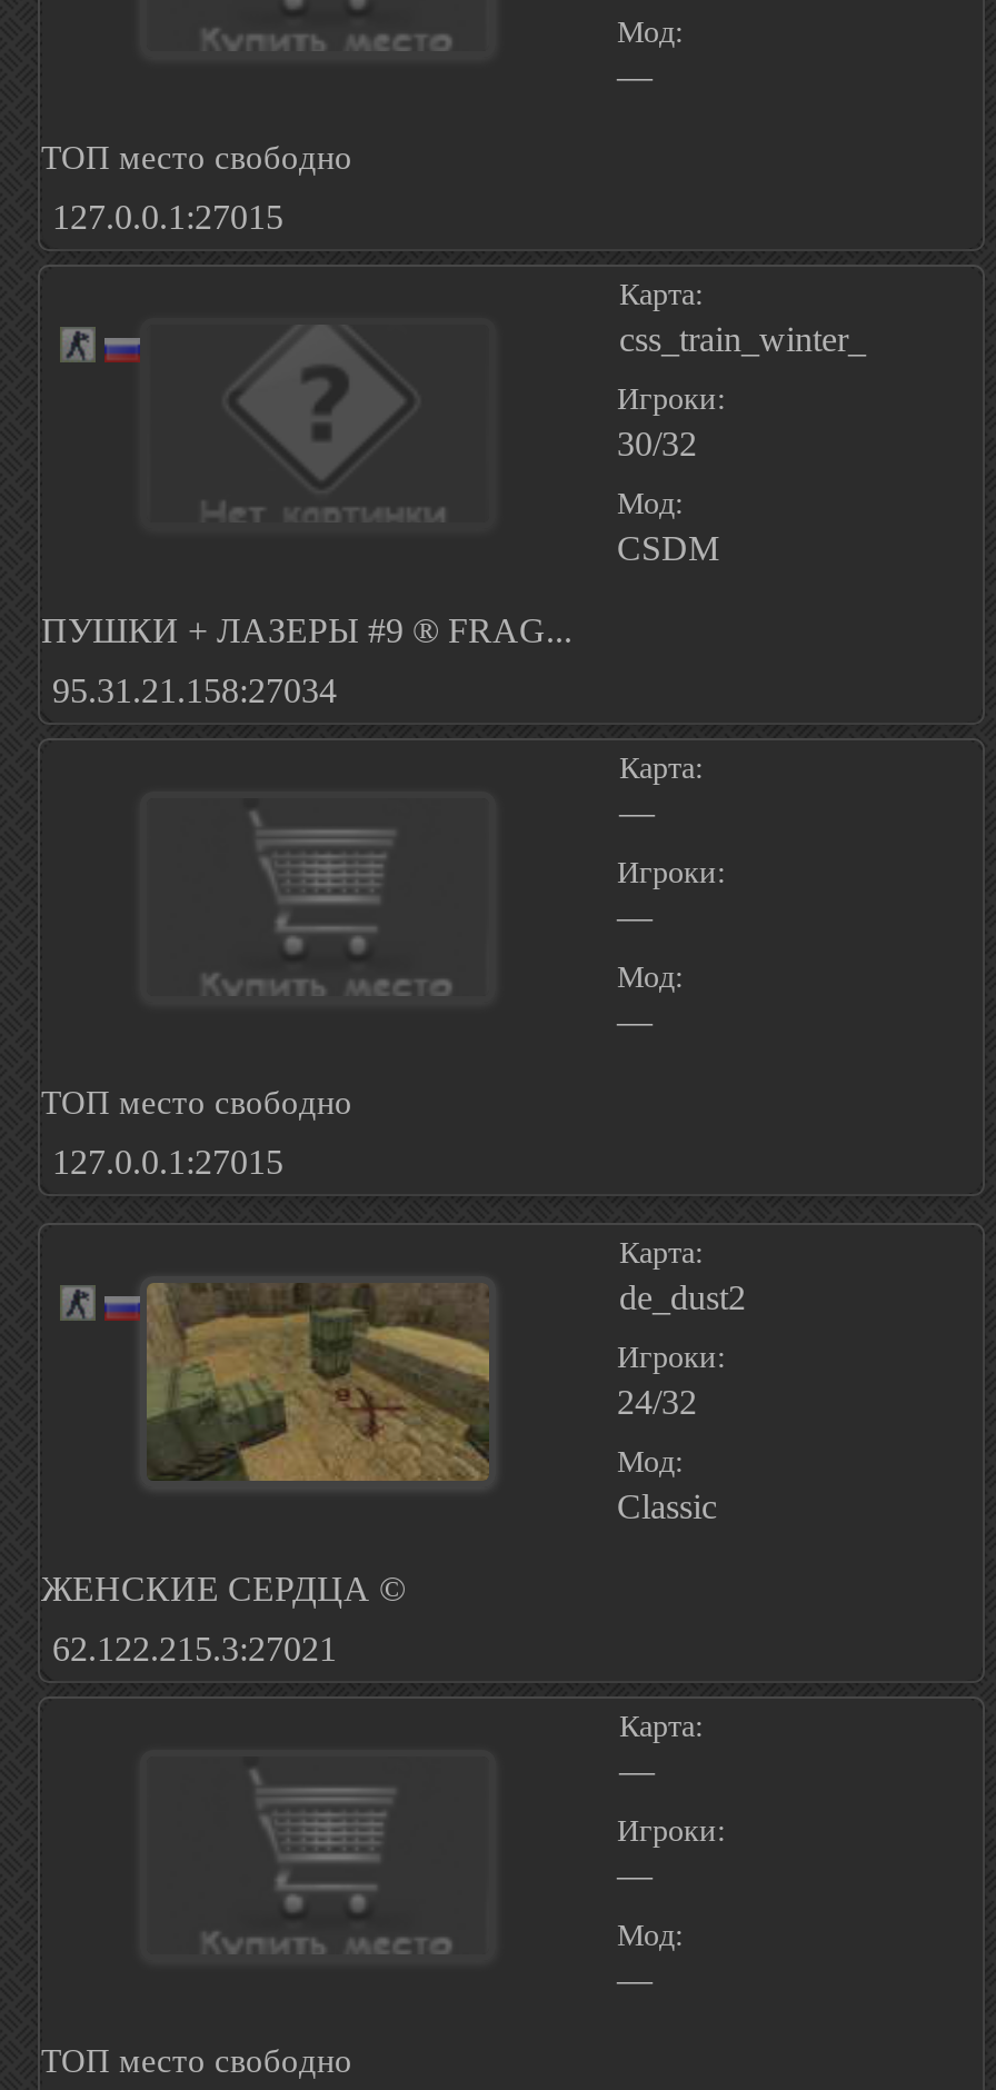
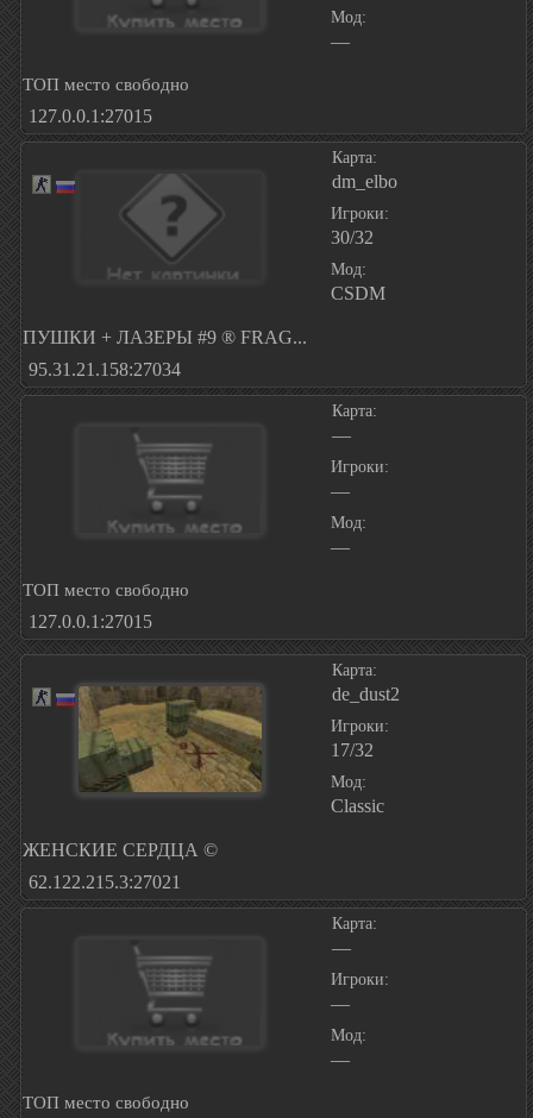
- css_train_winter_
+ dm_elbo

- 24/32
+ 17/32
